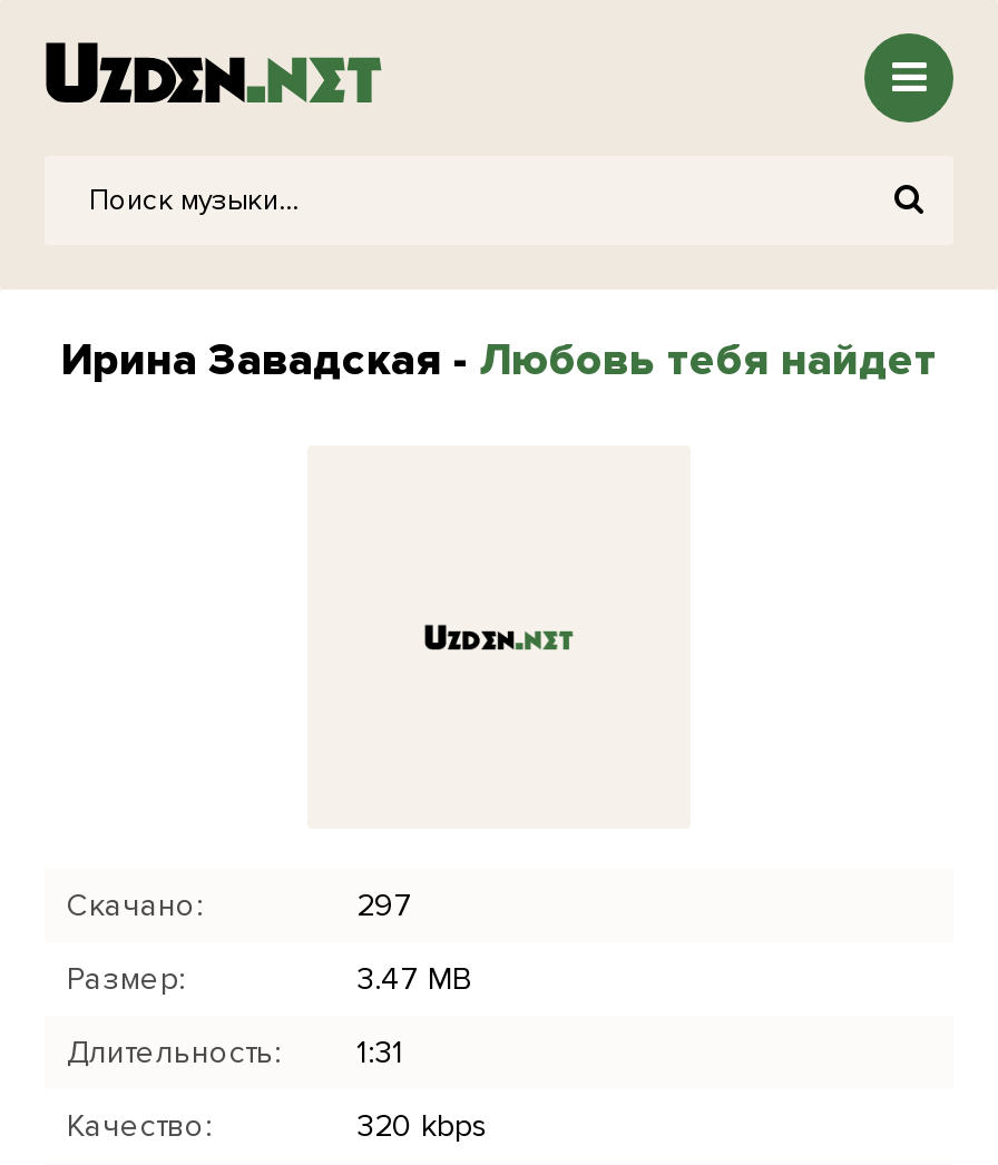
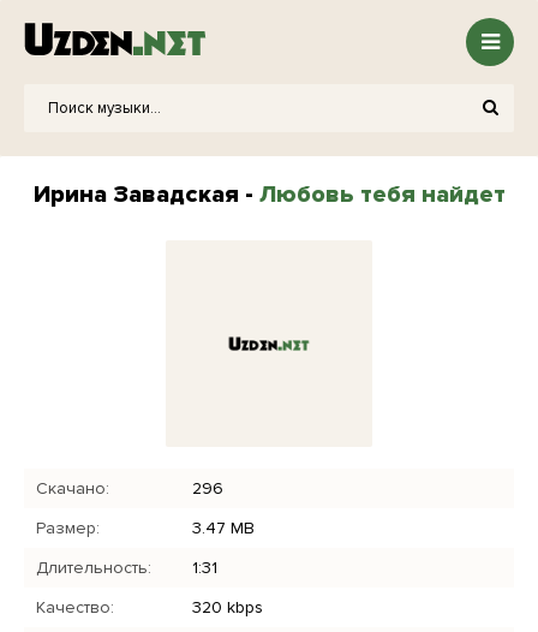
- 297
+ 296
